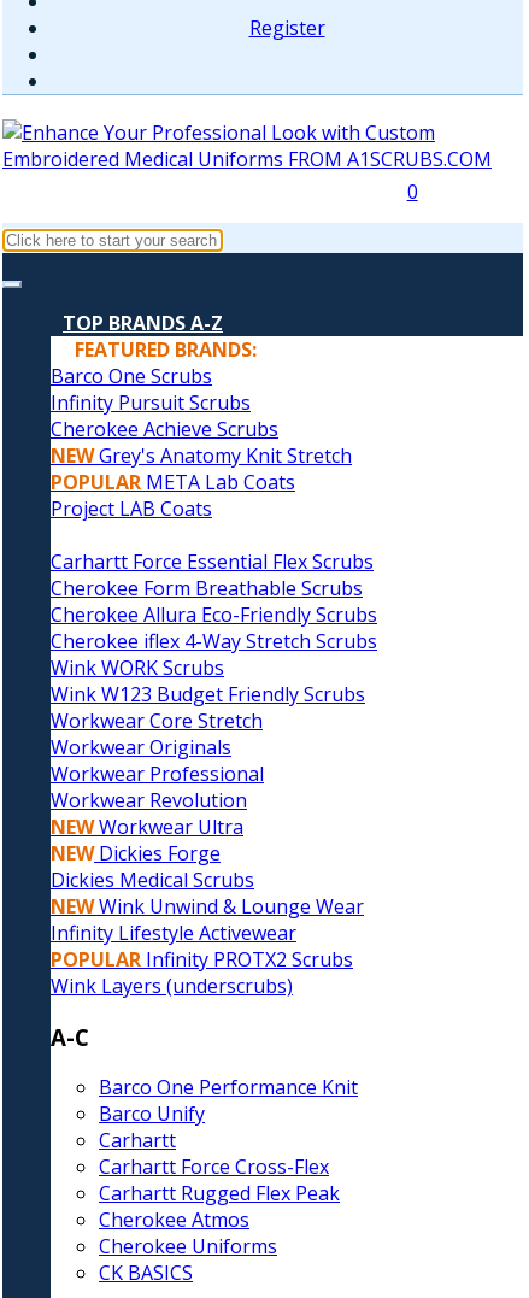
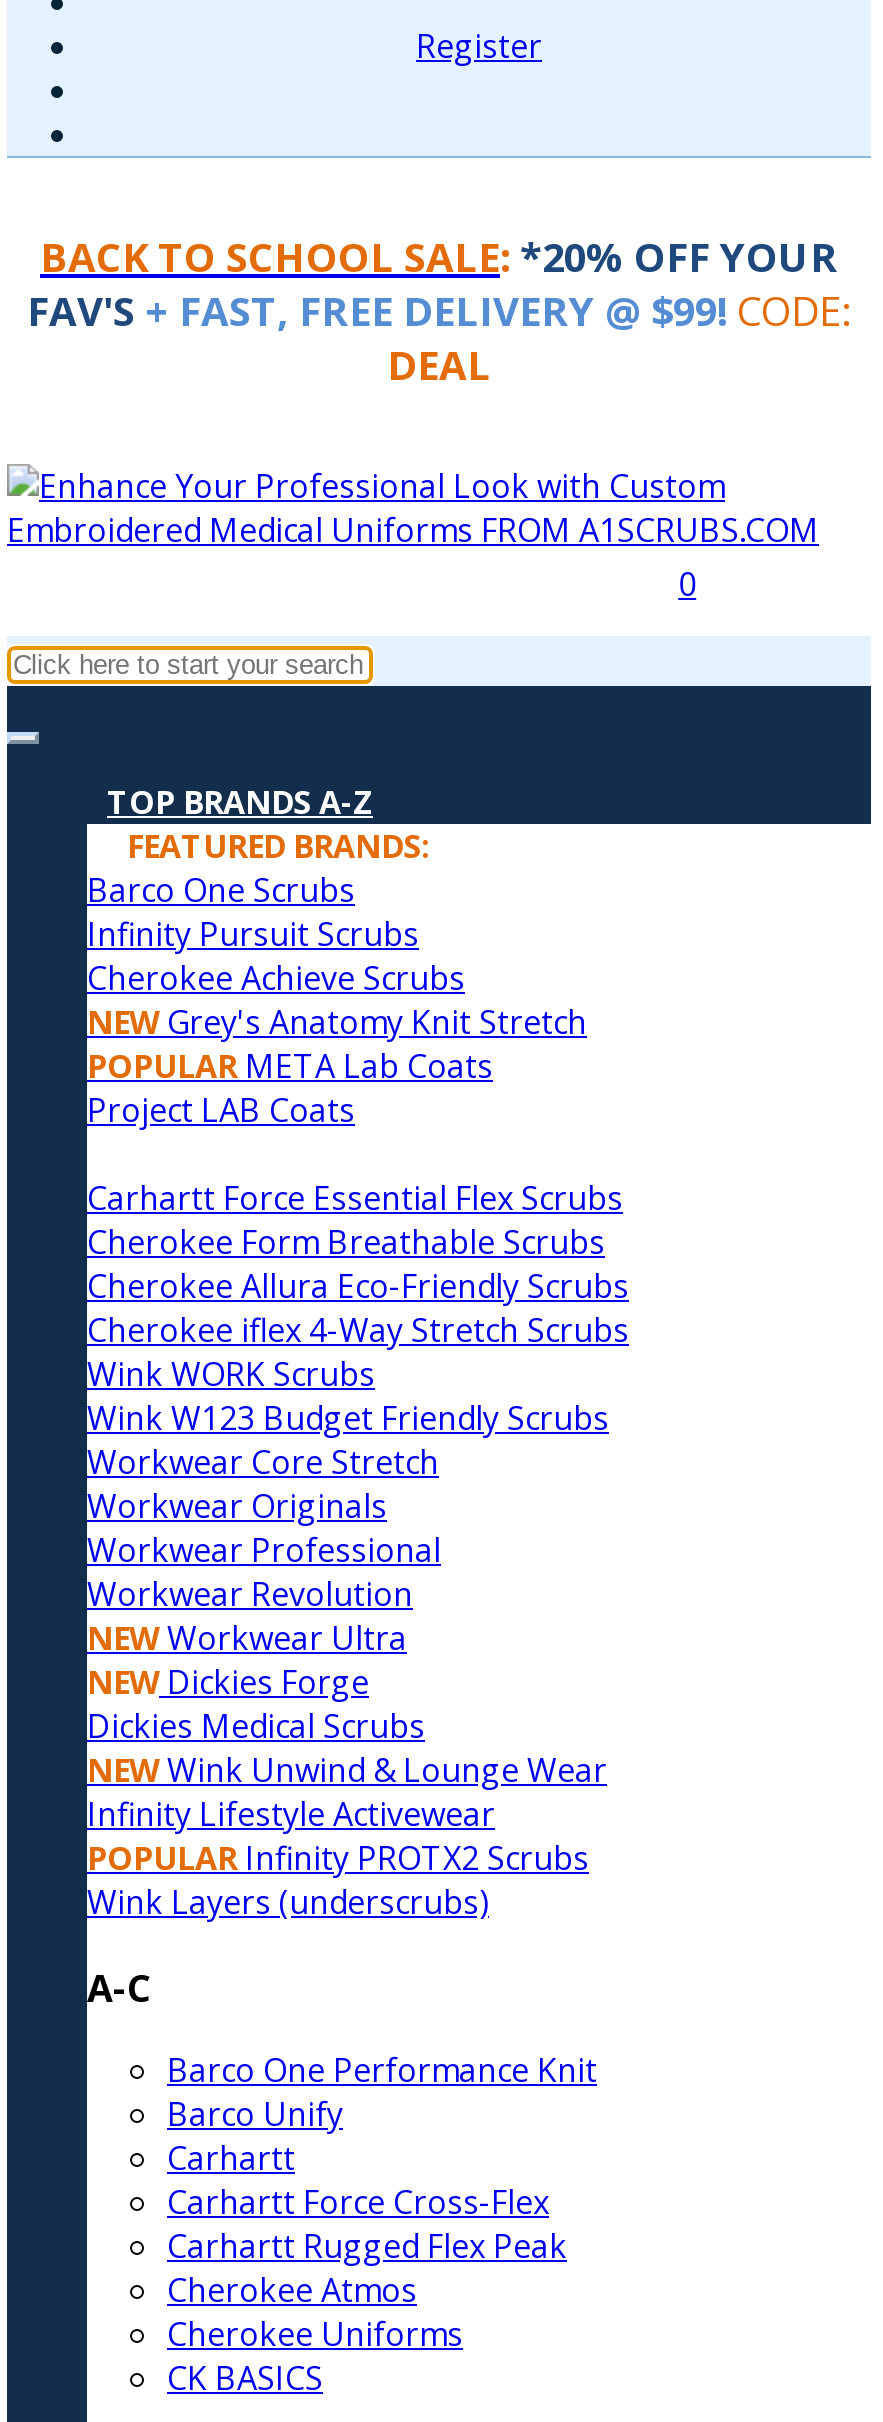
+ BACK TO SCHOOL SALE: *20% OFF YOUR
+ FAV'S + FAST, FREE DELIVERY @ $99! CODE:
+ DEAL
